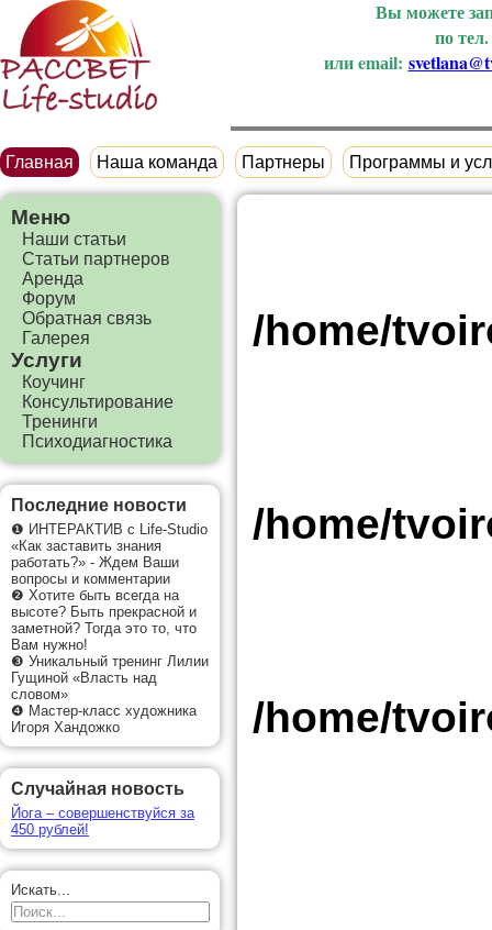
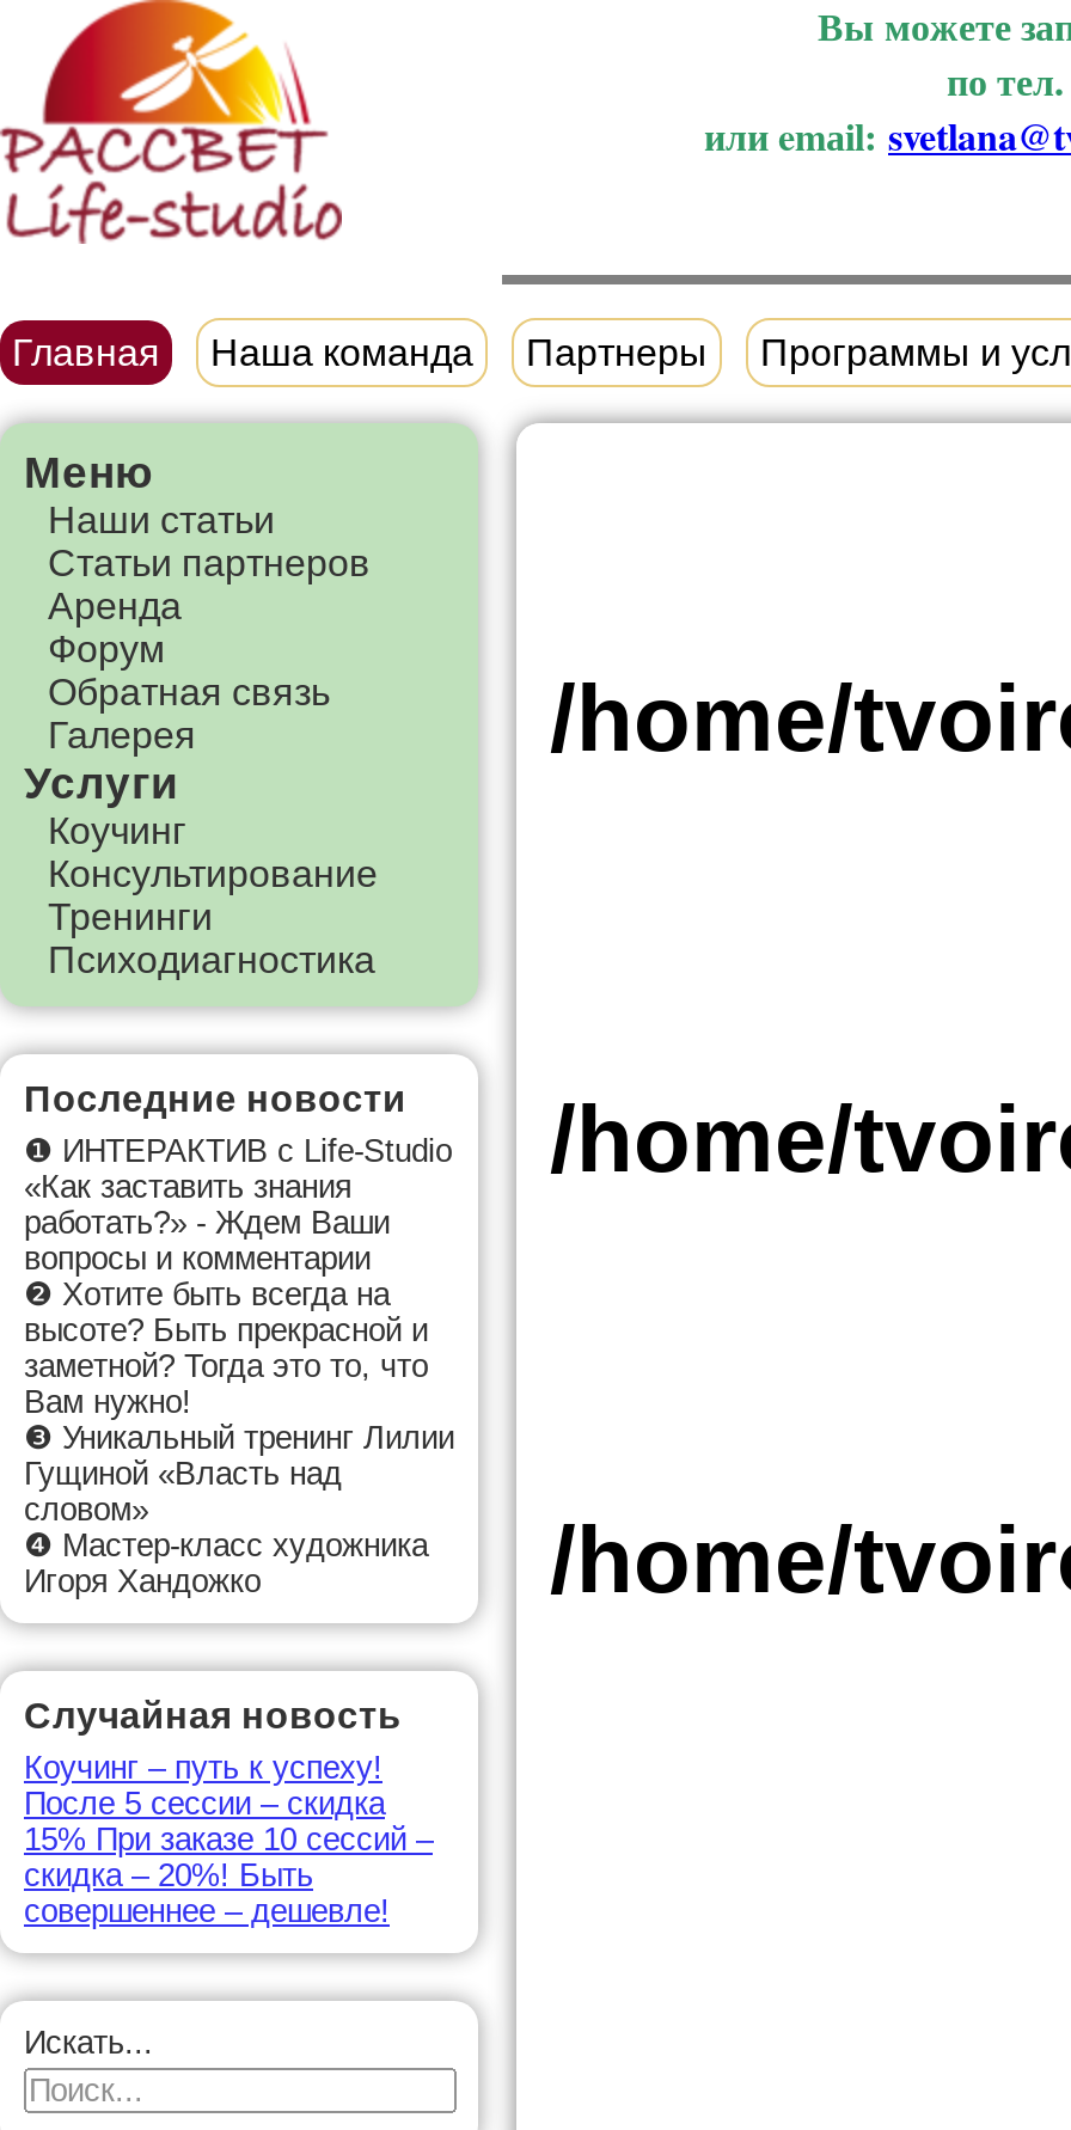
- Йога – совершенствуйся за
- 450 рублей!
+ Коучинг – путь к успеху!
+ После 5 сессии – скидка
+ 15% При заказе 10 сессий –
+ скидка – 20%! Быть
+ совершеннее – дешевле!
